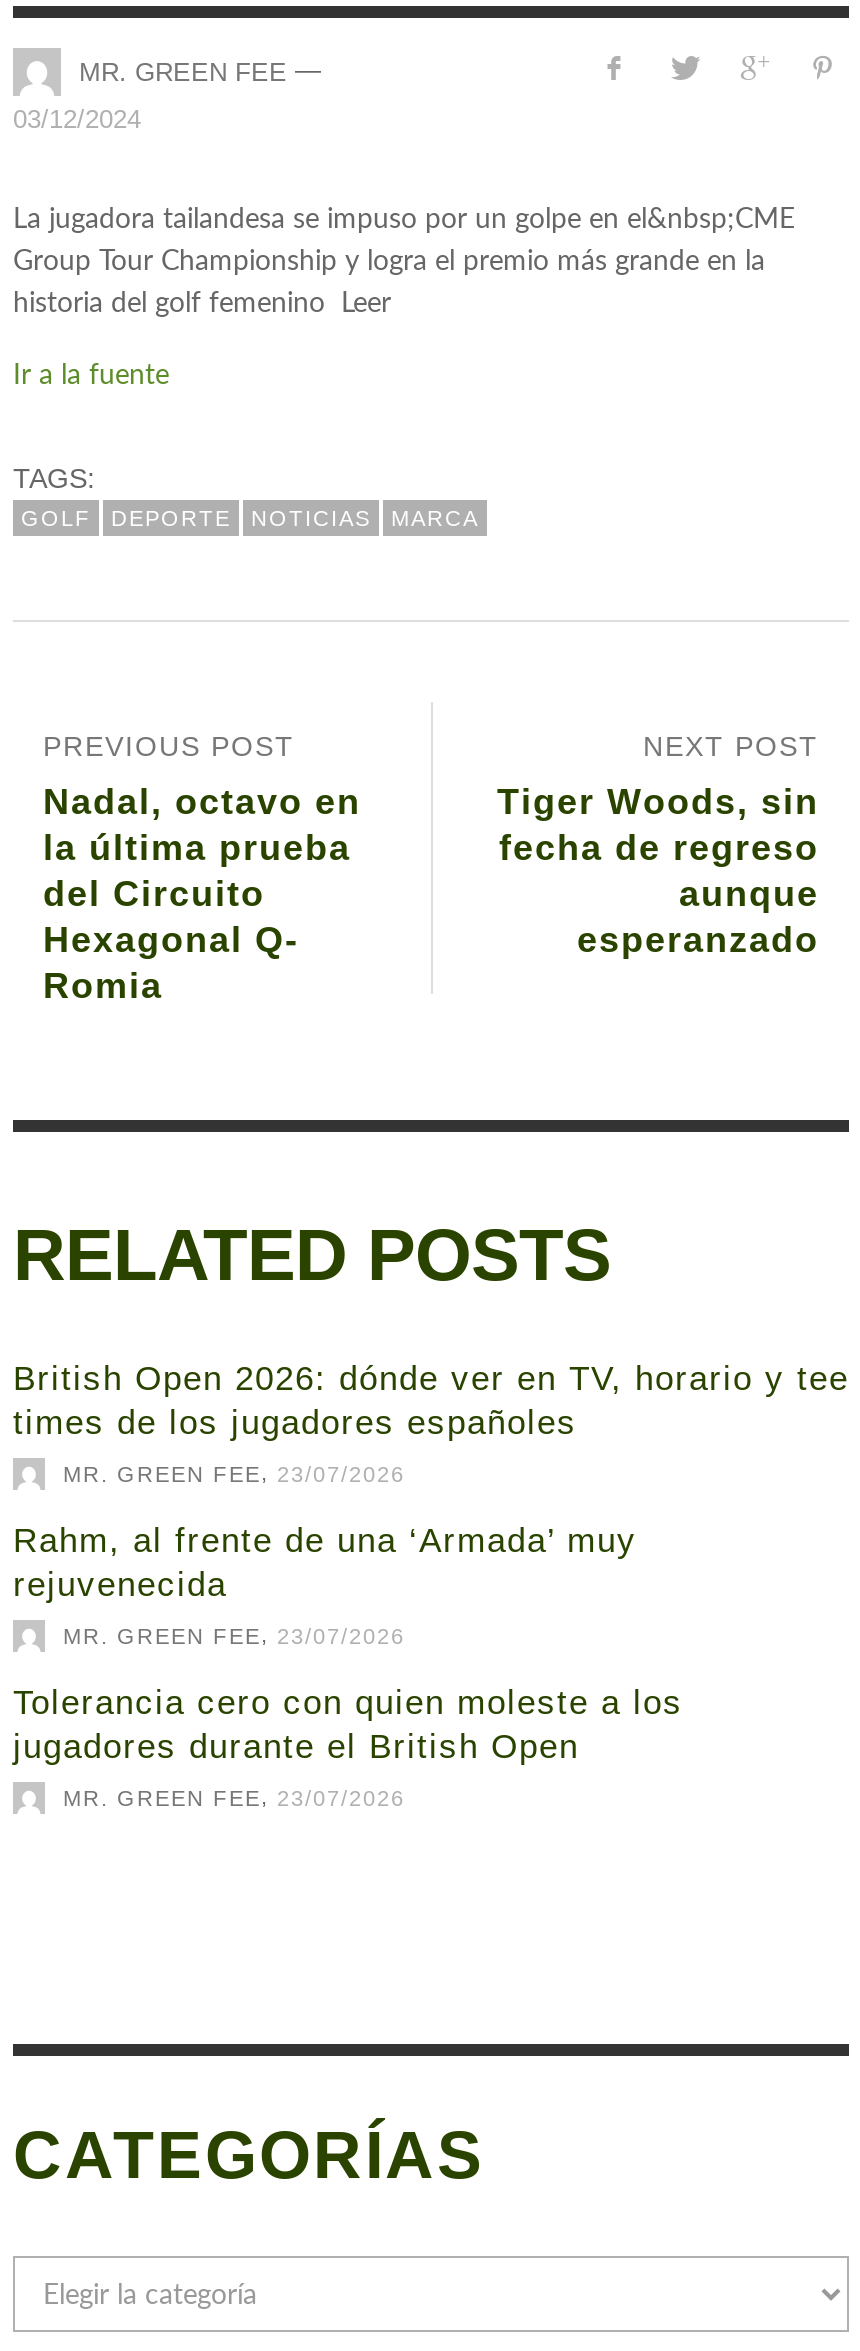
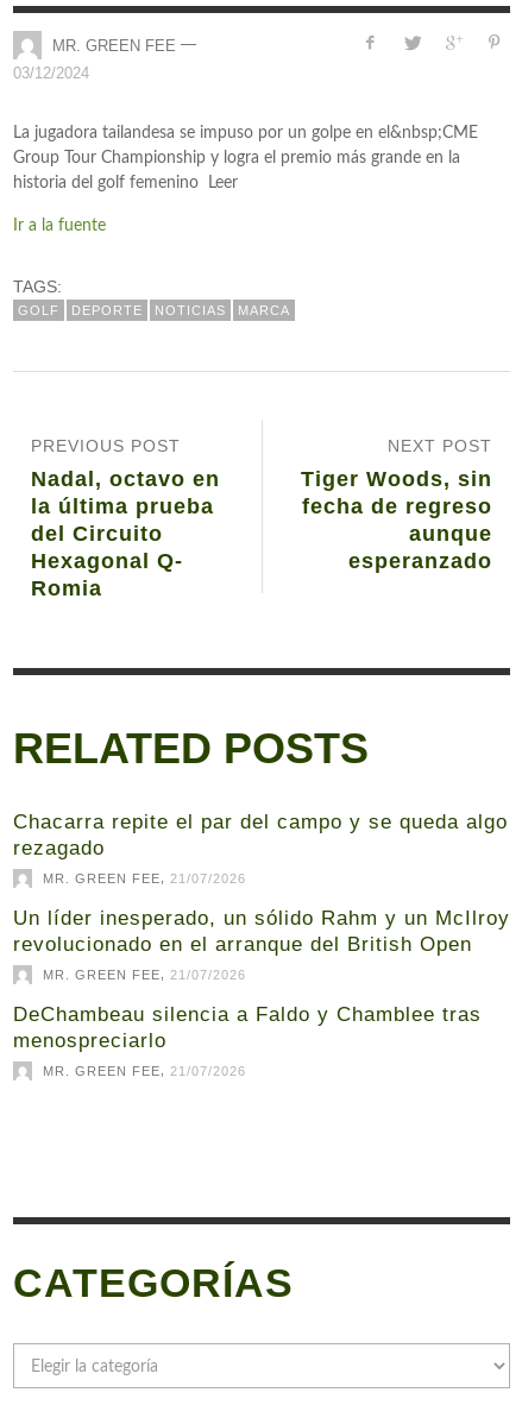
- British Open 2026: dónde ver en TV, horario y tee
- times de los jugadores españoles
+ Chacarra repite el par del campo y se queda algo
+ rezagado

- MR. GREEN FEE, 23/07/2026
+ MR. GREEN FEE, 21/07/2026

- Rahm, al frente de una ‘Armada’ muy
- rejuvenecida
+ Un líder inesperado, un sólido Rahm y un McIlroy
+ revolucionado en el arranque del British Open

- MR. GREEN FEE, 23/07/2026
+ MR. GREEN FEE, 21/07/2026

- Tolerancia cero con quien moleste a los
- jugadores durante el British Open
+ DeChambeau silencia a Faldo y Chamblee tras
+ menospreciarlo

- MR. GREEN FEE, 23/07/2026
+ MR. GREEN FEE, 21/07/2026
